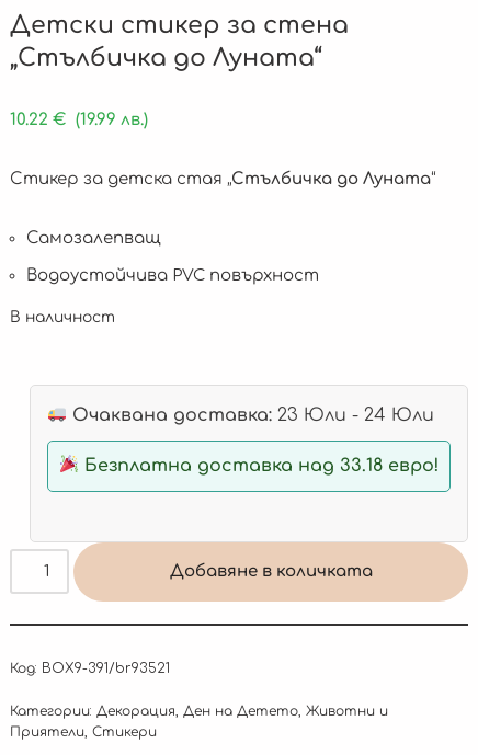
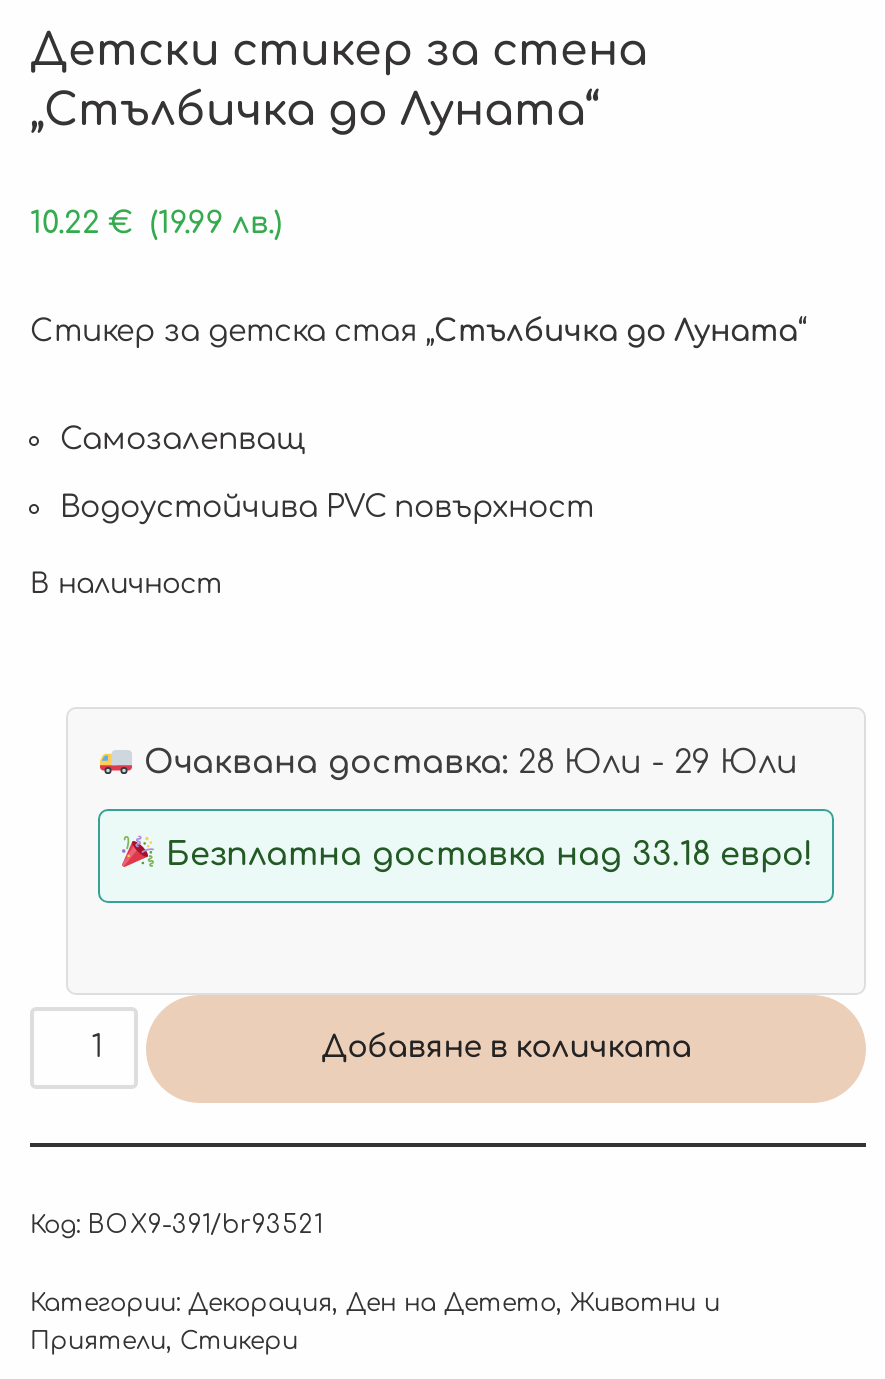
- Очаквана доставка: 23 Юли - 24 Юли
+ Очаквана доставка: 28 Юли - 29 Юли
